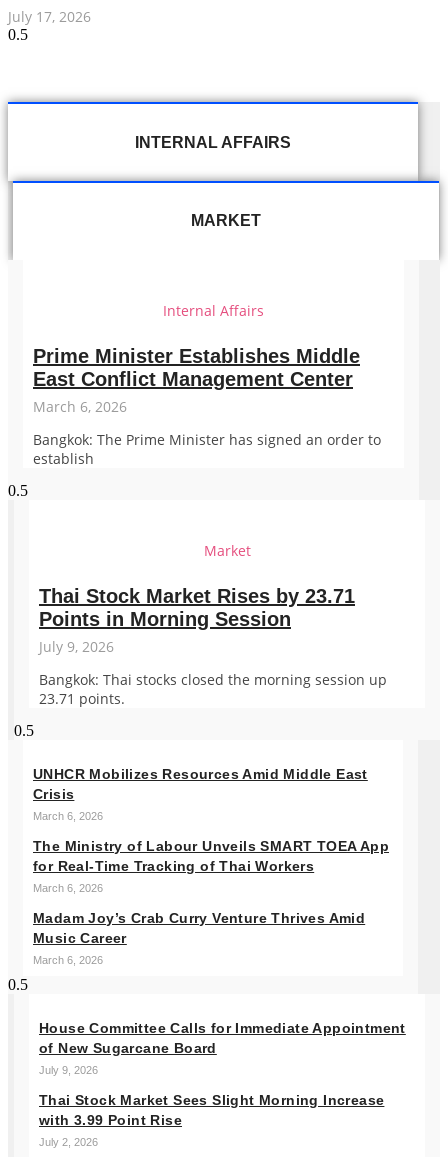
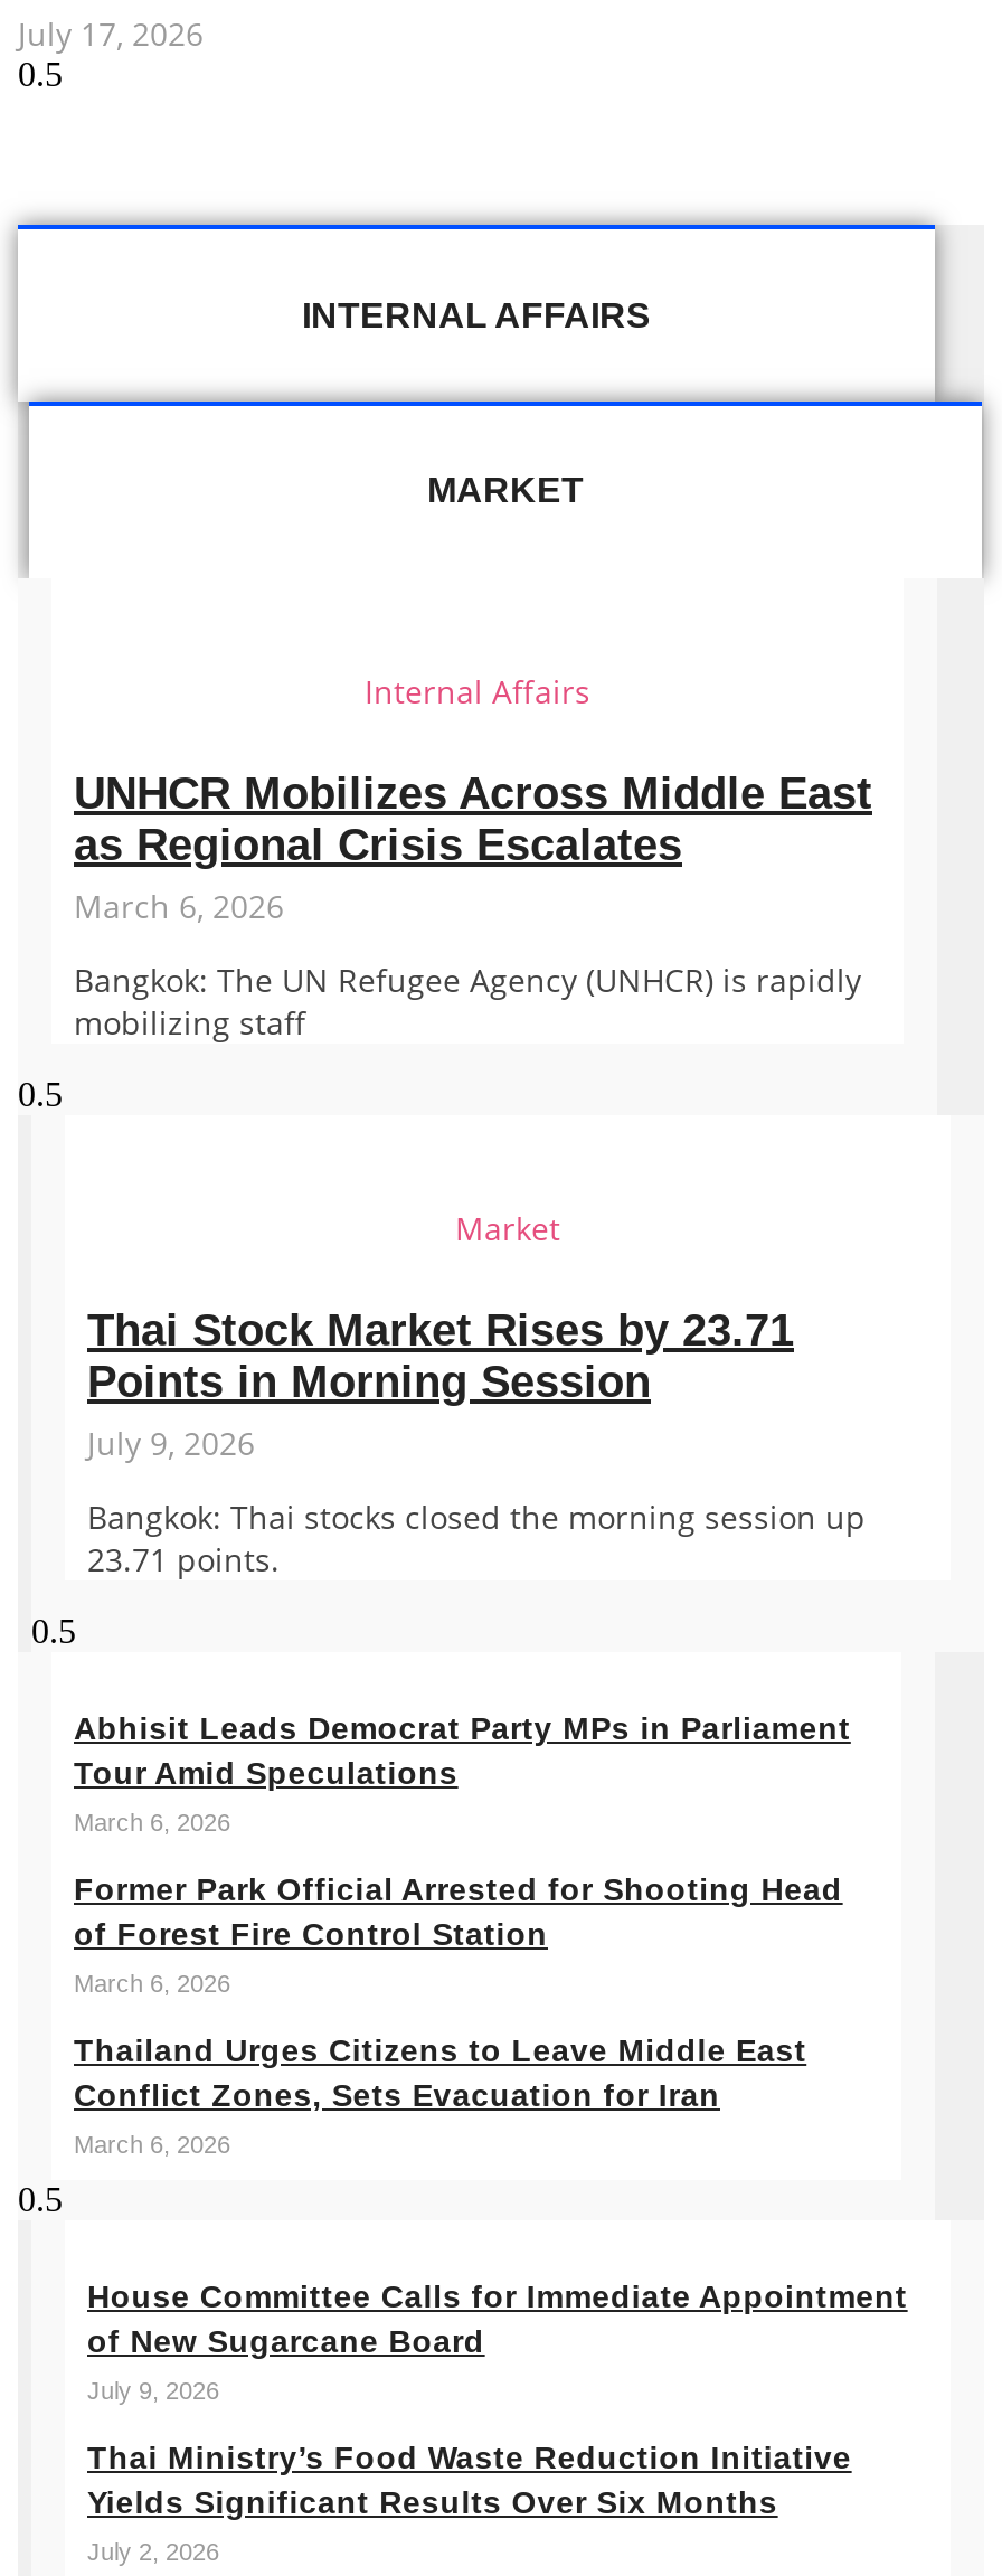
- Prime Minister Establishes Middle
- East Conflict Management Center
+ UNHCR Mobilizes Across Middle East
+ as Regional Crisis Escalates

- Bangkok: The Prime Minister has signed an order to
- establish
+ Bangkok: The UN Refugee Agency (UNHCR) is rapidly
+ mobilizing staff

- UNHCR Mobilizes Resources Amid Middle East
- Crisis
+ Abhisit Leads Democrat Party MPs in Parliament
+ Tour Amid Speculations

- The Ministry of Labour Unveils SMART TOEA App
- for Real-Time Tracking of Thai Workers
+ Former Park Official Arrested for Shooting Head
+ of Forest Fire Control Station

- Madam Joy’s Crab Curry Venture Thrives Amid
- Music Career
+ Thailand Urges Citizens to Leave Middle East
+ Conflict Zones, Sets Evacuation for Iran

- Thai Stock Market Sees Slight Morning Increase
- with 3.99 Point Rise
+ Thai Ministry’s Food Waste Reduction Initiative
+ Yields Significant Results Over Six Months
